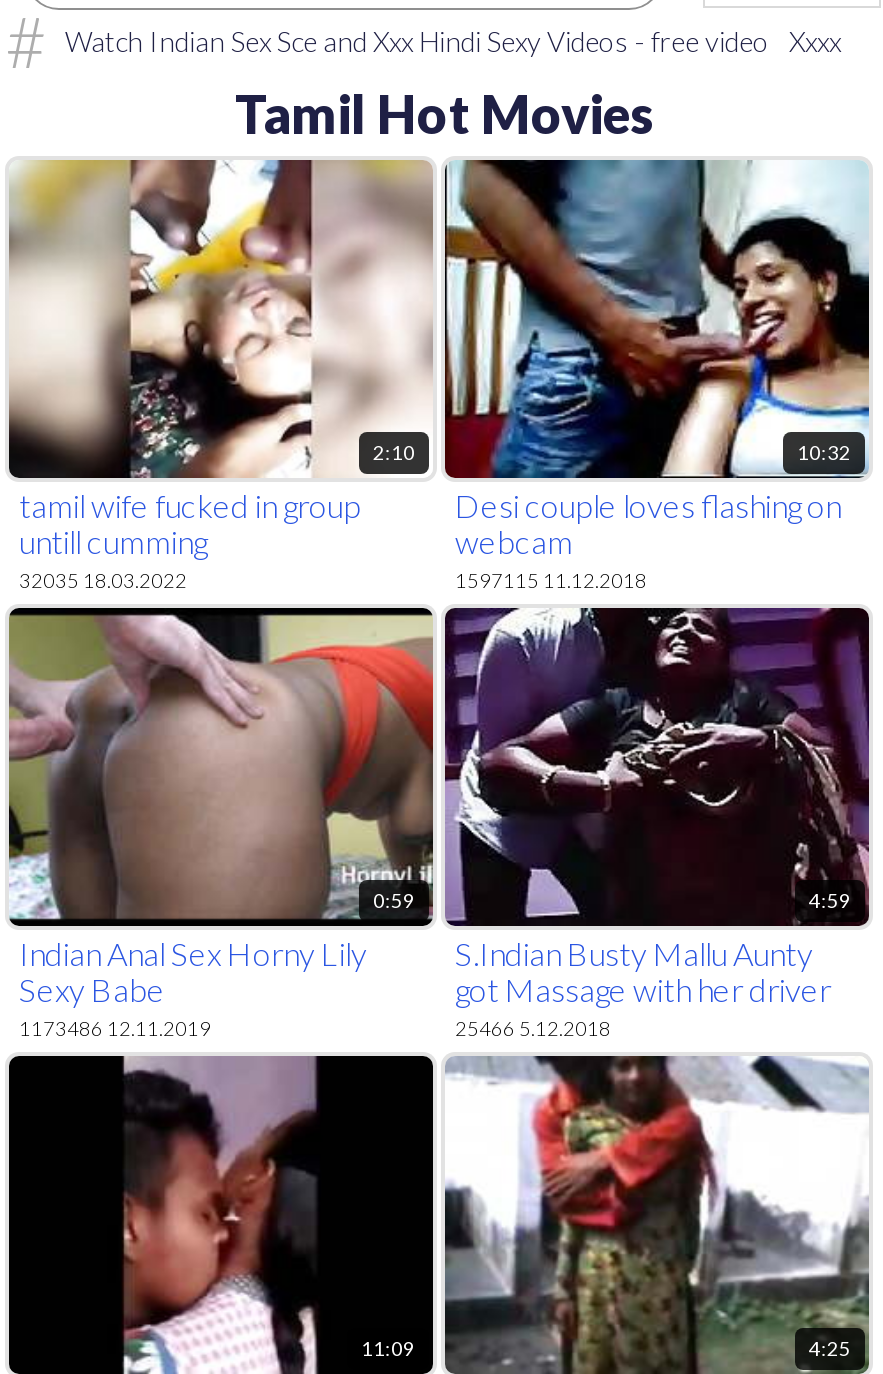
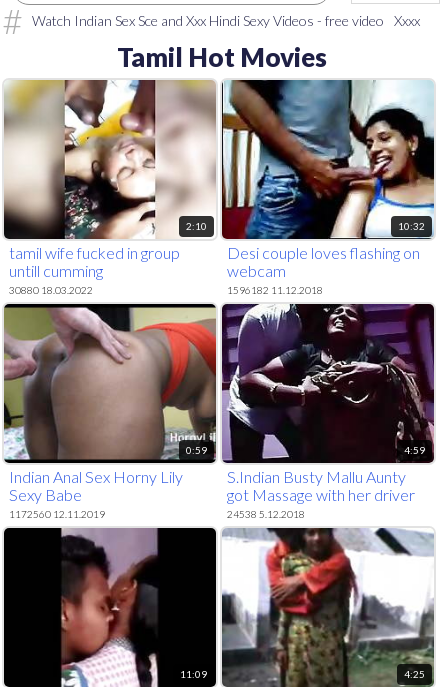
- 32035 18.03.2022
+ 30880 18.03.2022

- 1597115 11.12.2018
+ 1596182 11.12.2018

- 1173486 12.11.2019
+ 1172560 12.11.2019

- 25466 5.12.2018
+ 24538 5.12.2018
